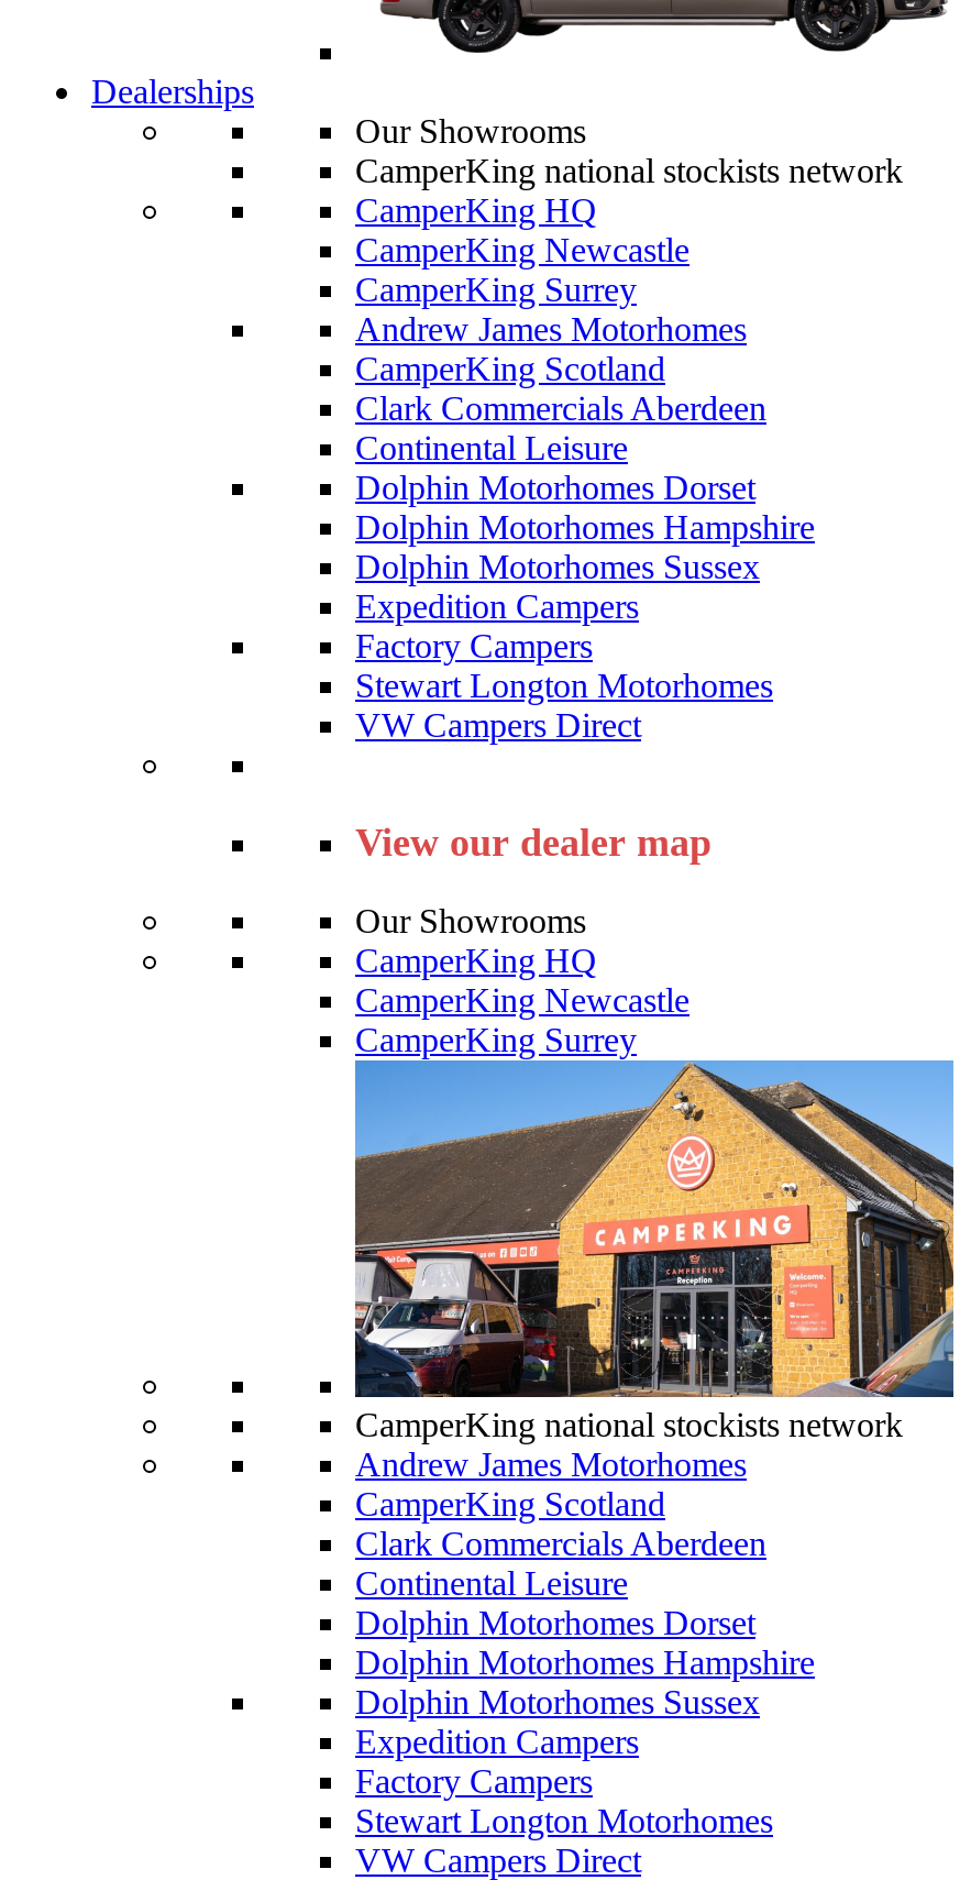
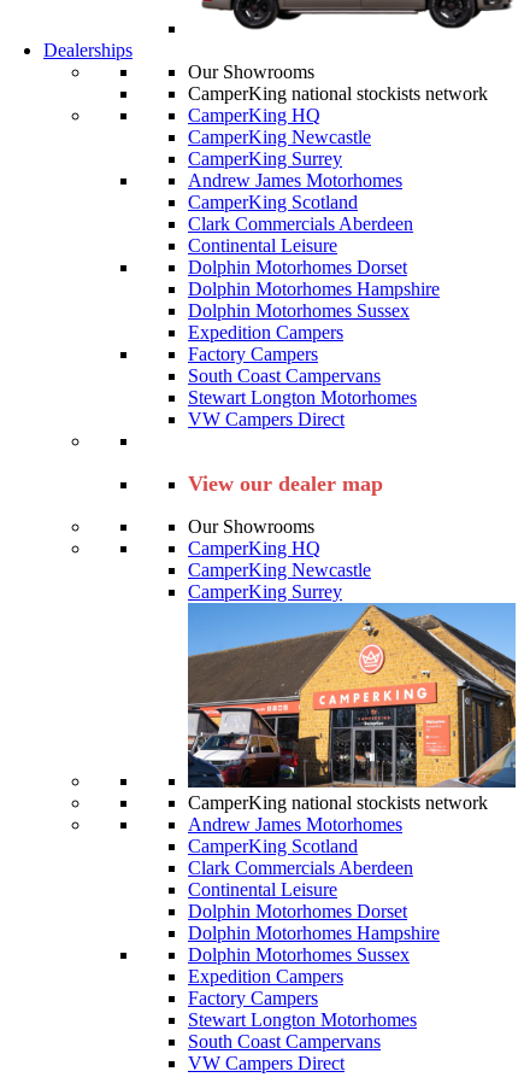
+ South Coast Campervans

+ South Coast Campervans
